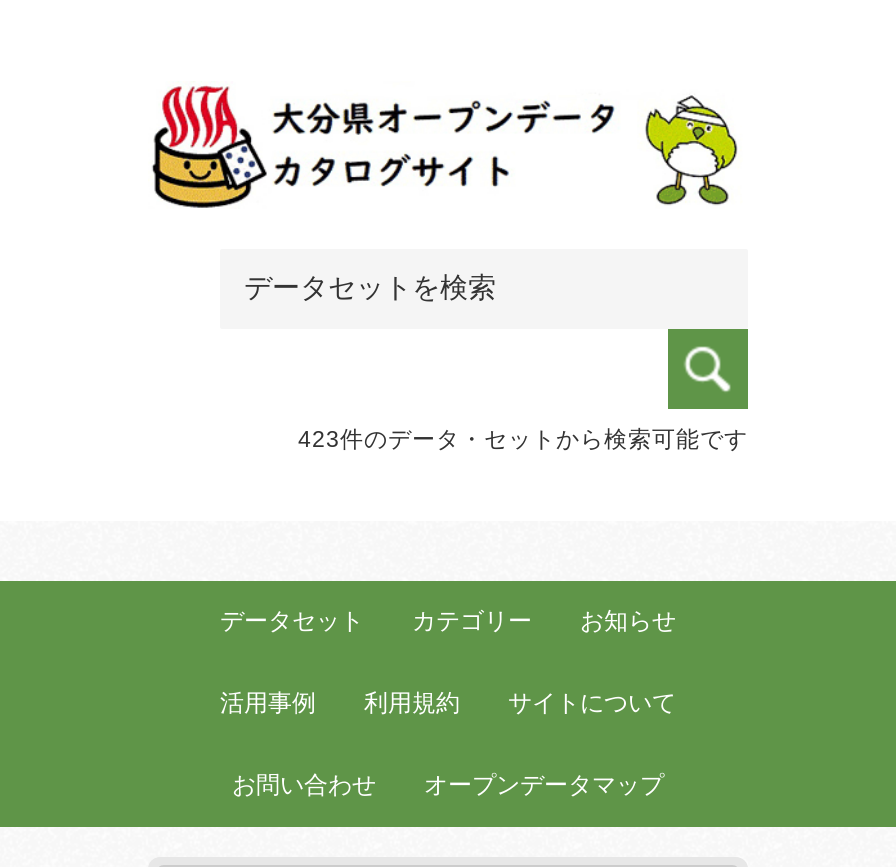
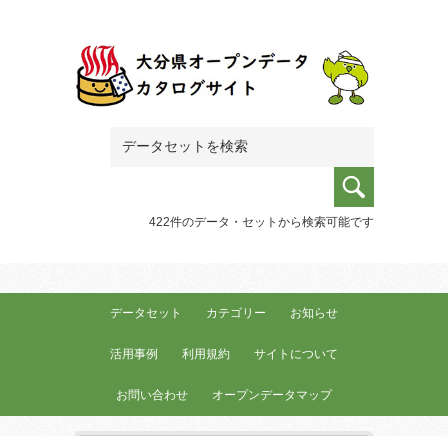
- 423件のデータ・セットから検索可能です
+ 422件のデータ・セットから検索可能です
